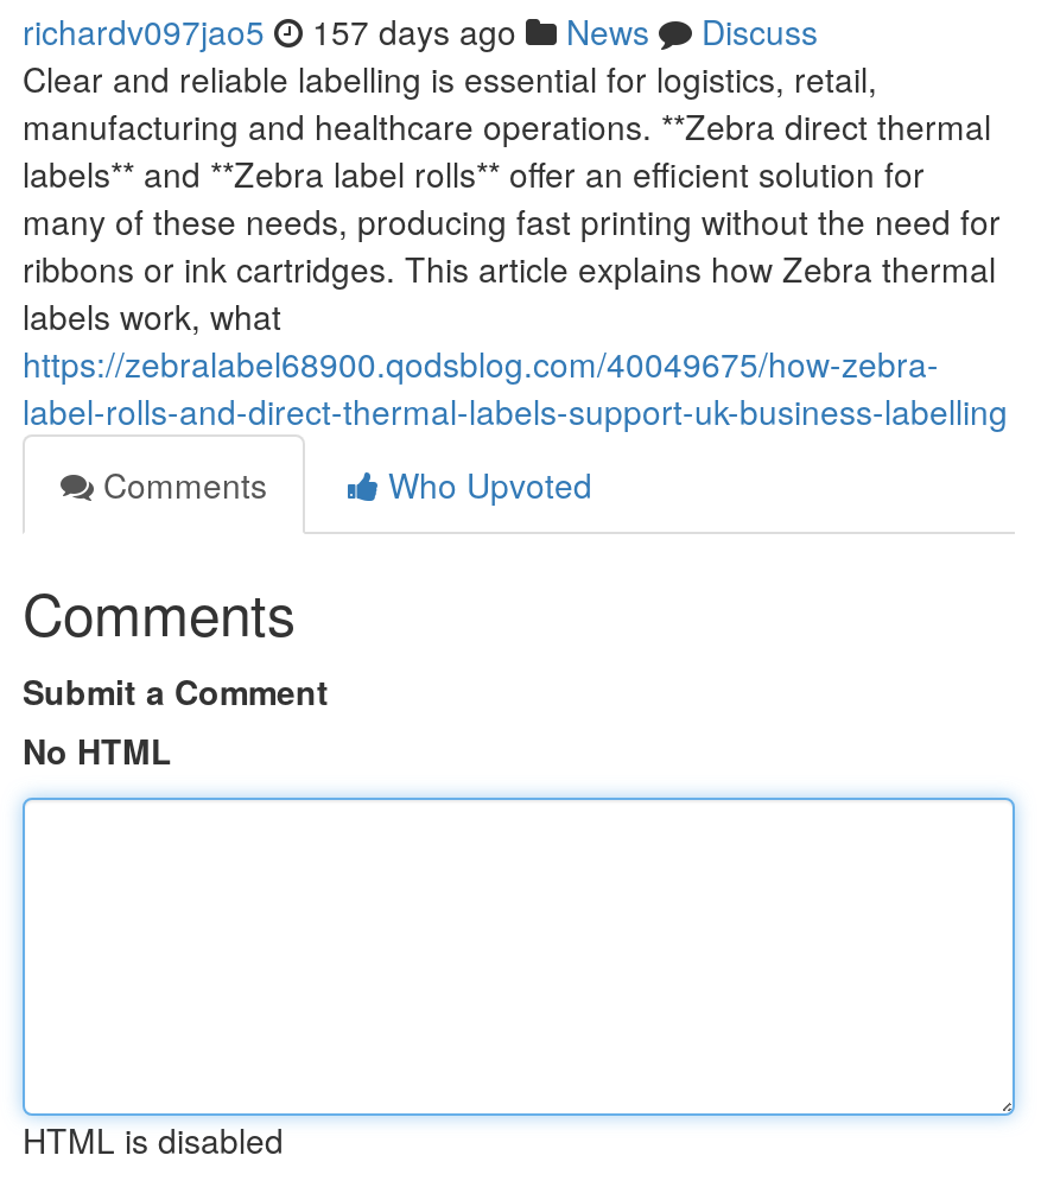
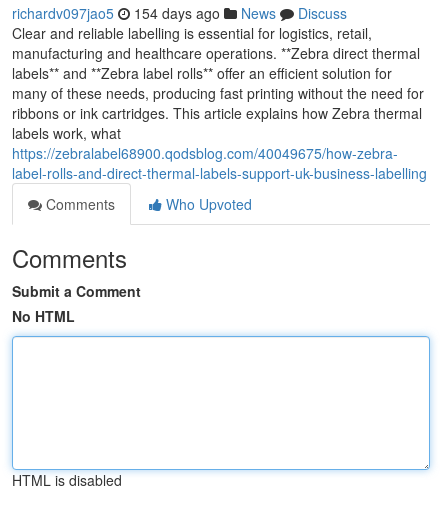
- richardv097jao5 157 days ago News Discuss
+ richardv097jao5 154 days ago News Discuss
